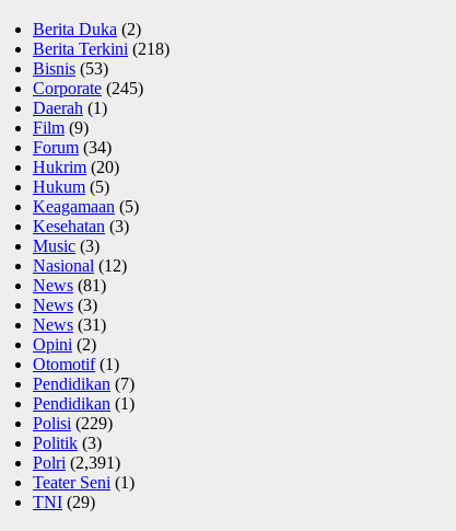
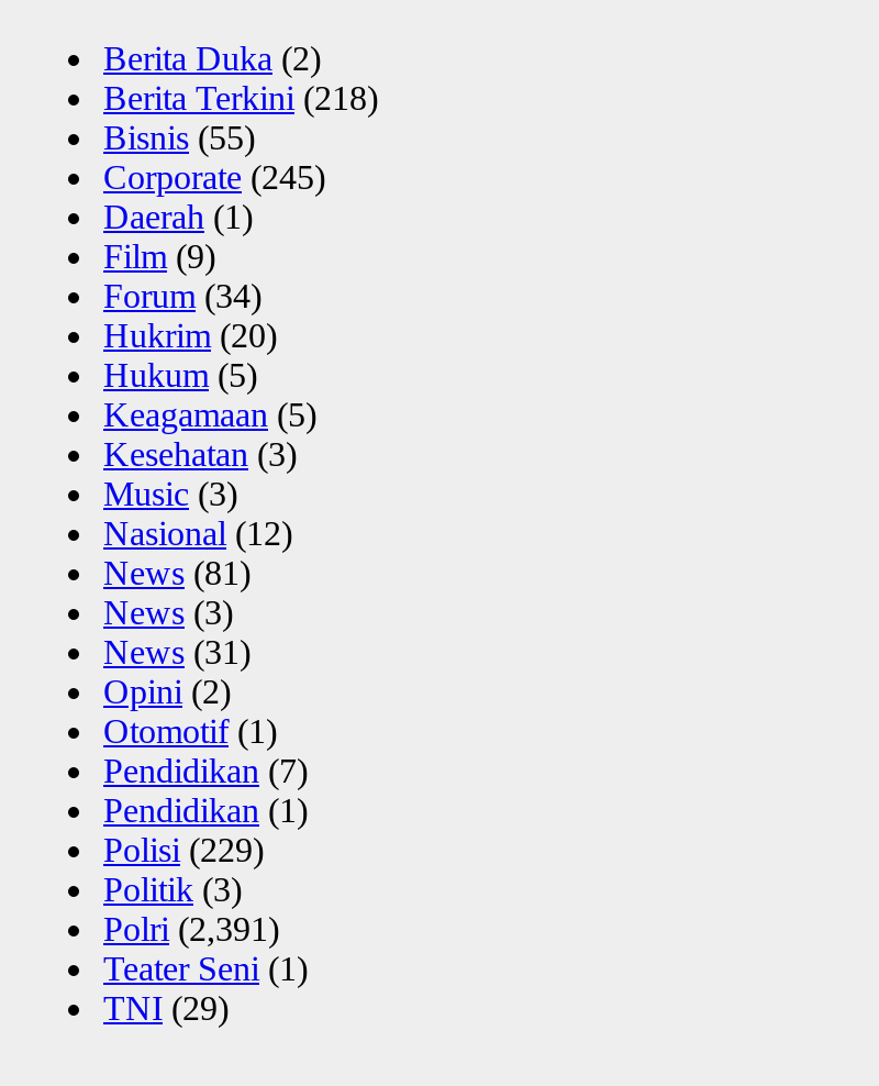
- Bisnis (53)
+ Bisnis (55)
